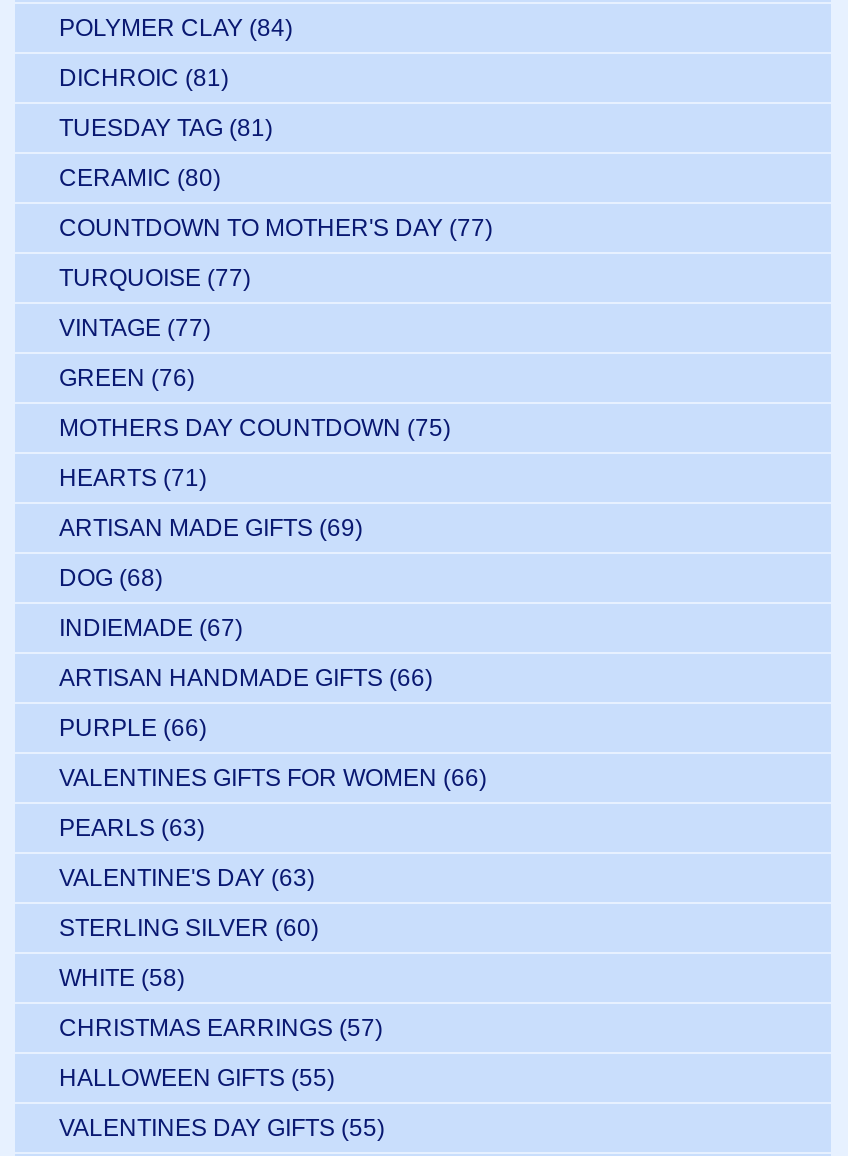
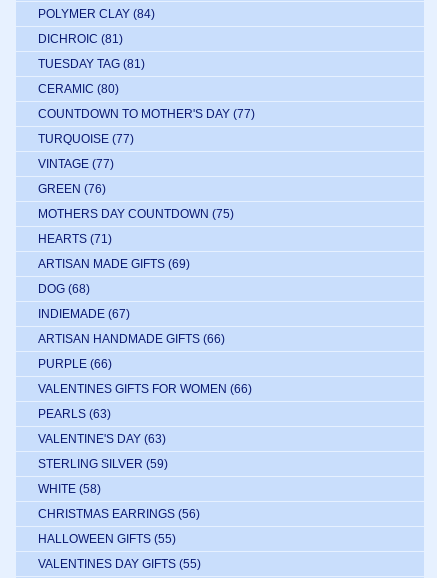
- STERLING SILVER (60)
+ STERLING SILVER (59)

- CHRISTMAS EARRINGS (57)
+ CHRISTMAS EARRINGS (56)
